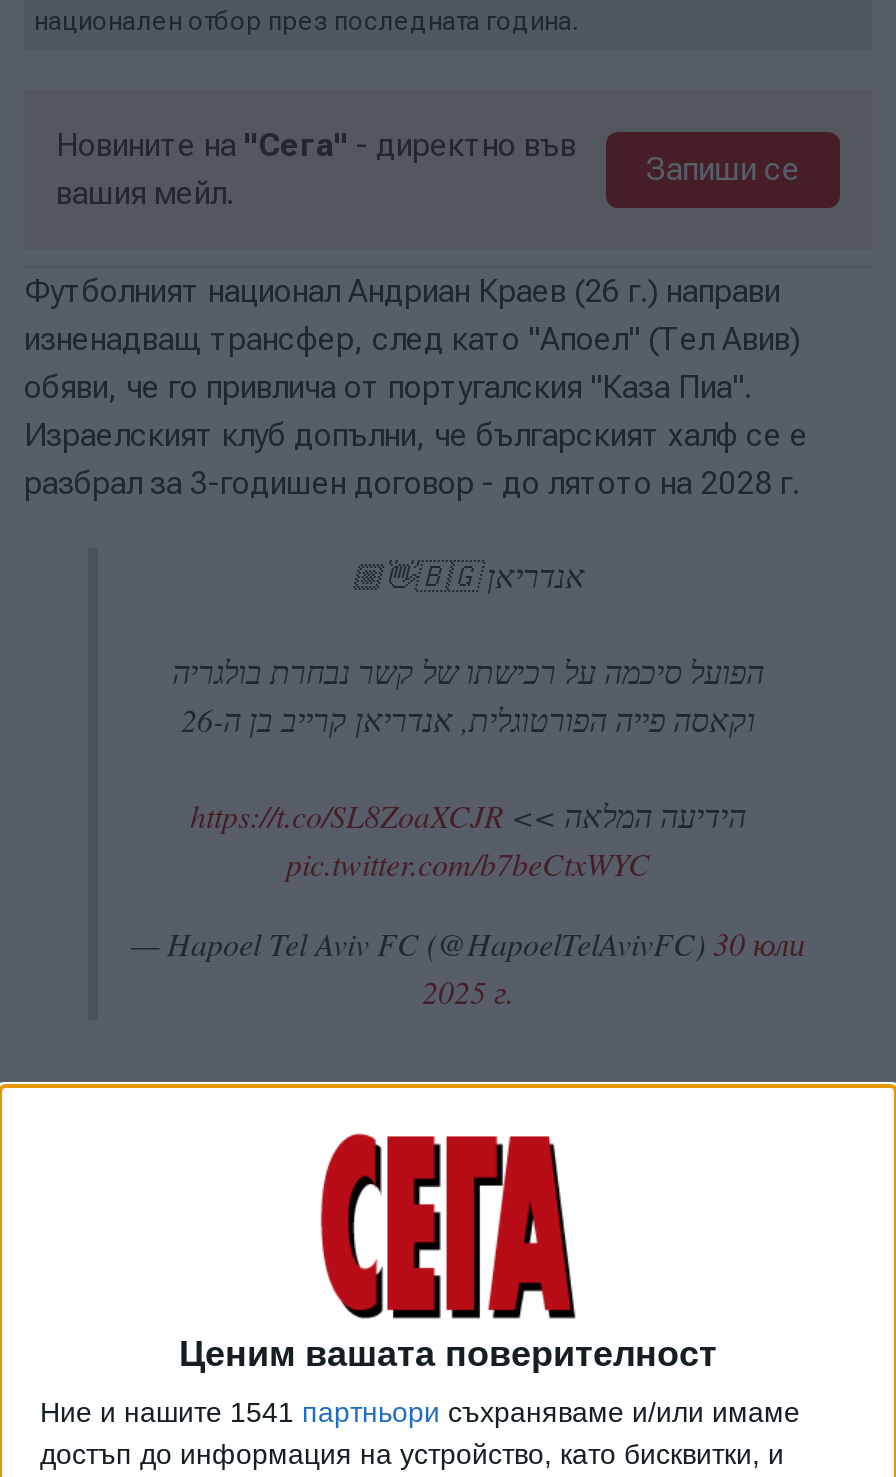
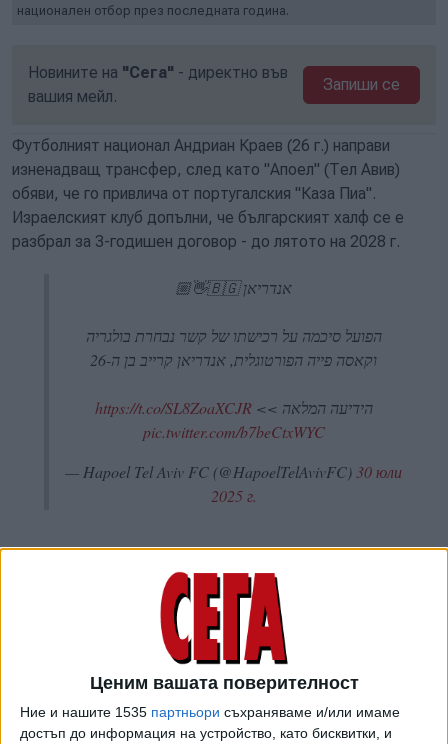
- Ние и нашите 1541 партньори съхраняваме и/или имаме
+ Ние и нашите 1535 партньори съхраняваме и/или имаме
